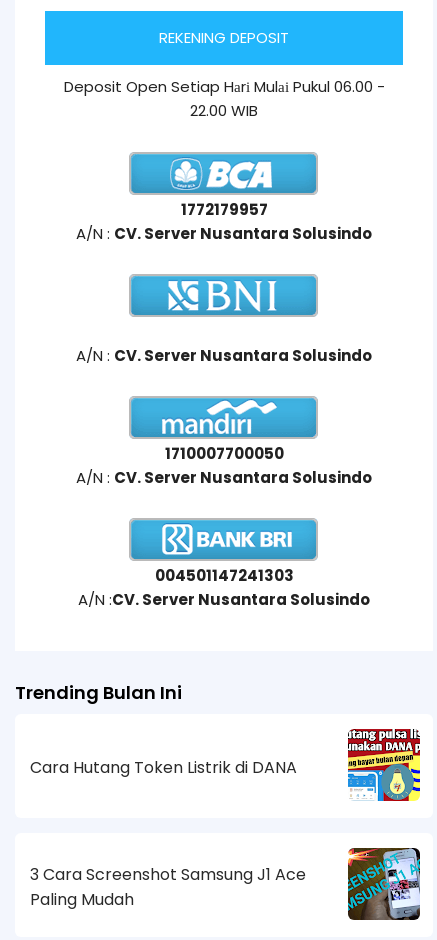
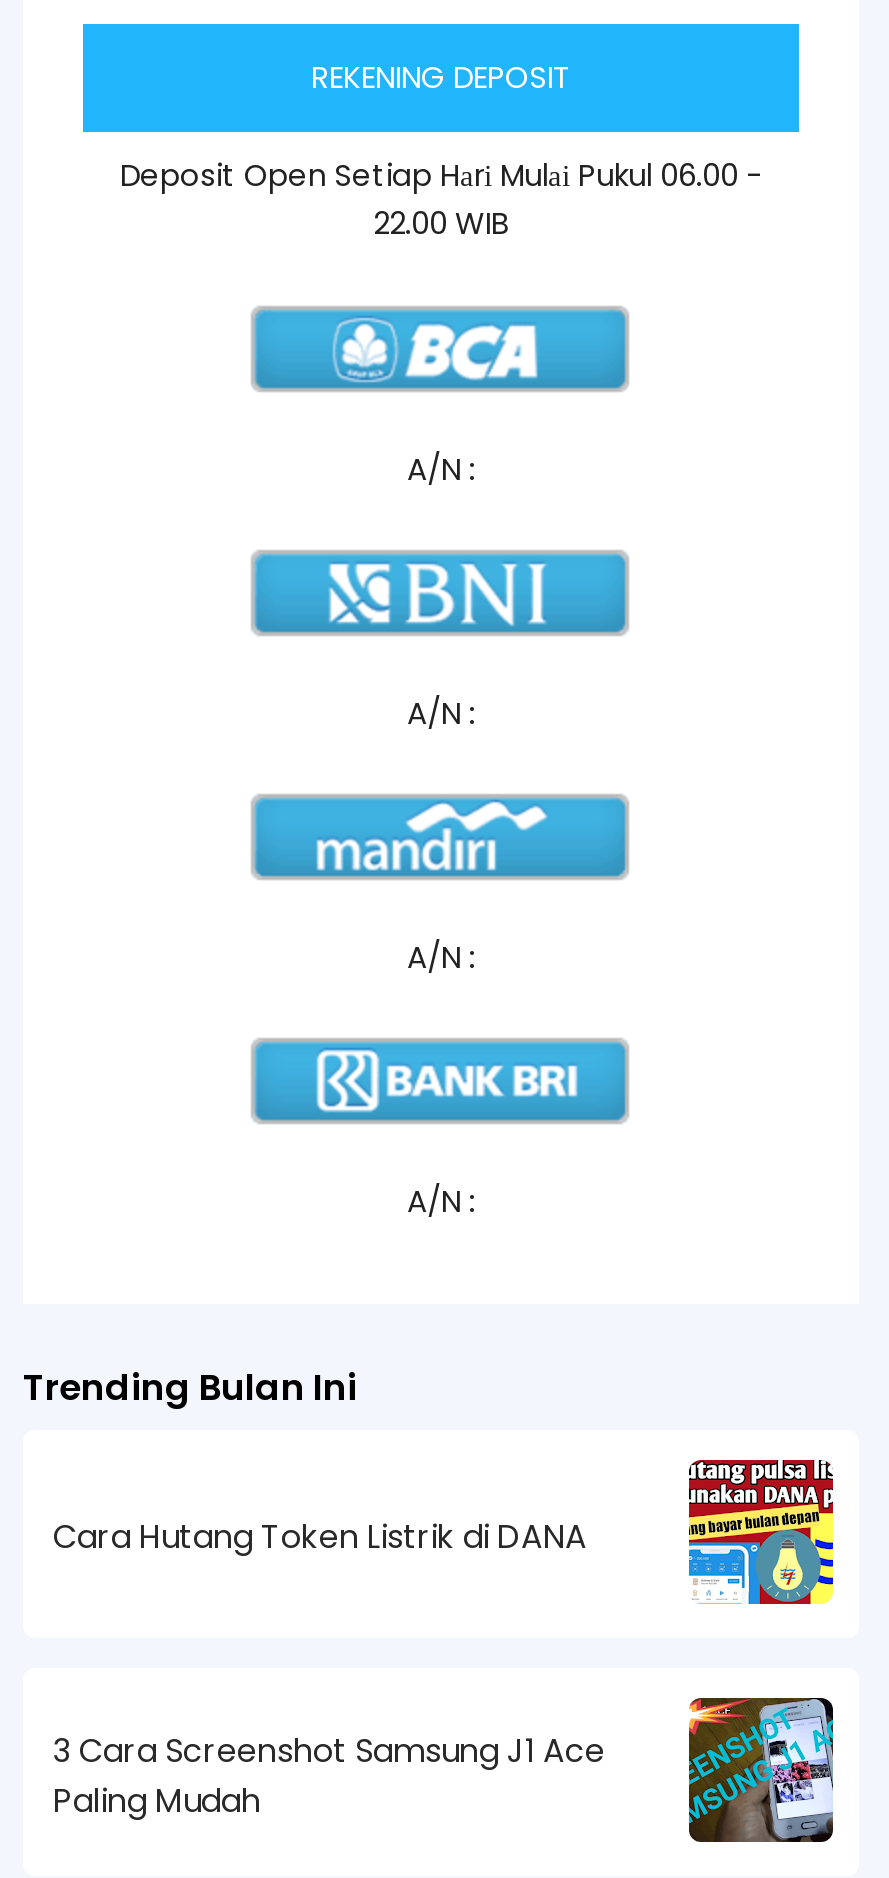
- 1772179957
- A/N : CV. Server Nusantara Solusindo
+ A/N :

- A/N : CV. Server Nusantara Solusindo
+ A/N :

- 1710007700050
- A/N : CV. Server Nusantara Solusindo
+ A/N :

- 004501147241303
- A/N : CV. Server Nusantara Solusindo
+ A/N :
